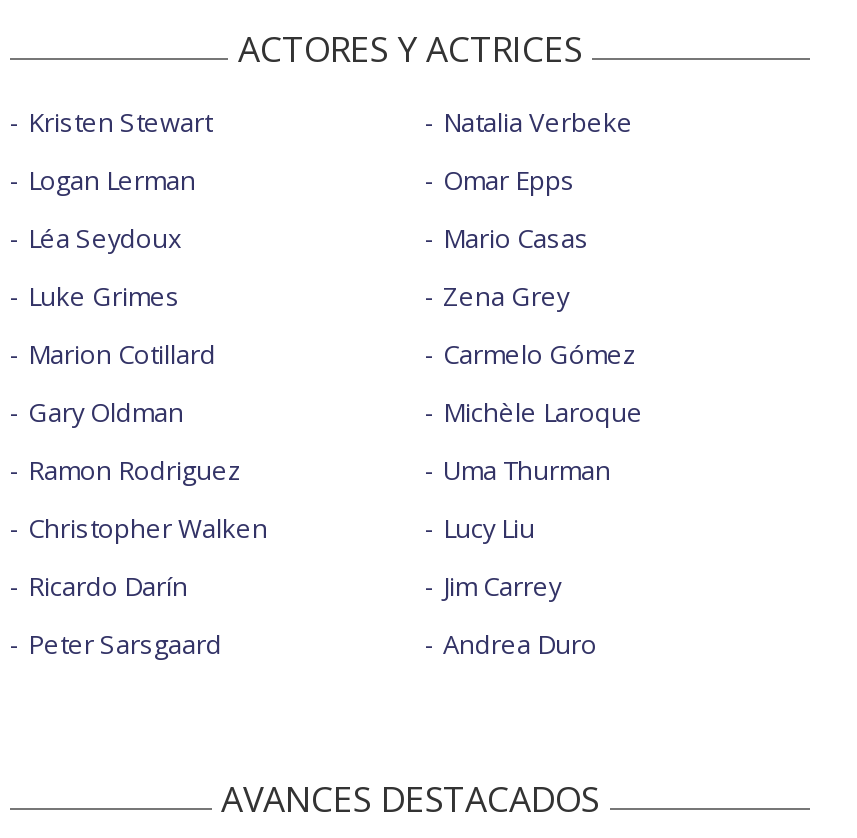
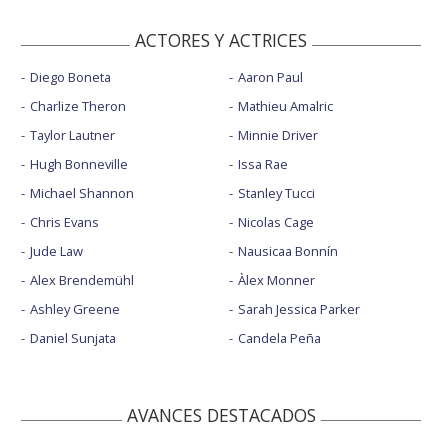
- Kristen Stewart
+ Diego Boneta

- Natalia Verbeke
+ Aaron Paul

- Logan Lerman
+ Charlize Theron

- Omar Epps
+ Mathieu Amalric

- Léa Seydoux
+ Taylor Lautner

- Mario Casas
+ Minnie Driver

- Luke Grimes
+ Hugh Bonneville

- Zena Grey
+ Issa Rae

- Marion Cotillard
+ Michael Shannon

- Carmelo Gómez
+ Stanley Tucci

- Gary Oldman
+ Chris Evans

- Michèle Laroque
+ Nicolas Cage

- Ramon Rodriguez
+ Jude Law

- Uma Thurman
+ Nausicaa Bonnín

- Christopher Walken
+ Alex Brendemühl

- Lucy Liu
+ Àlex Monner

- Ricardo Darín
+ Ashley Greene

- Jim Carrey
+ Sarah Jessica Parker

- Peter Sarsgaard
+ Daniel Sunjata

- Andrea Duro
+ Candela Peña
